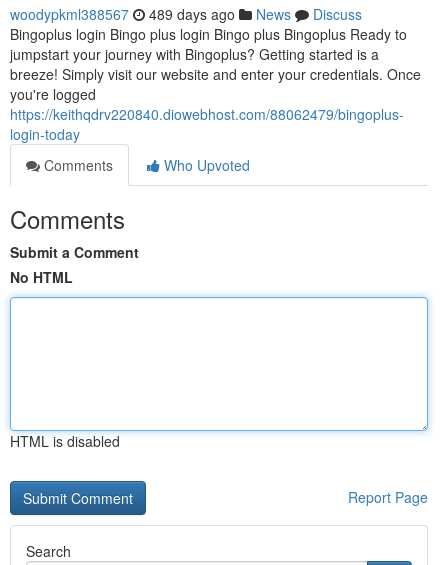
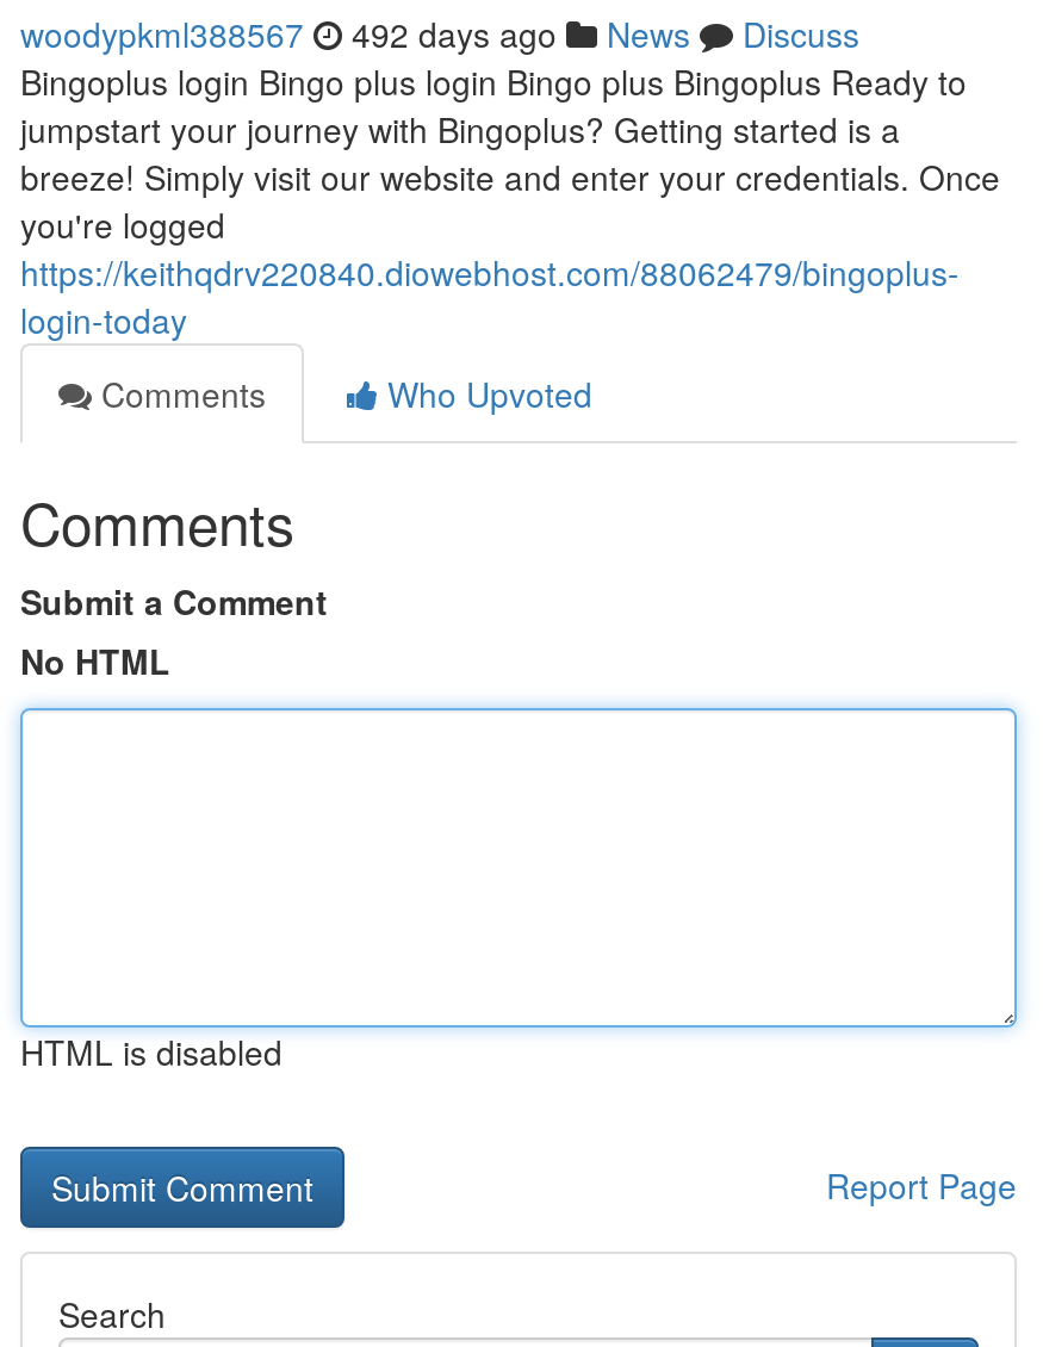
- woodypkml388567 489 days ago News Discuss
+ woodypkml388567 492 days ago News Discuss
